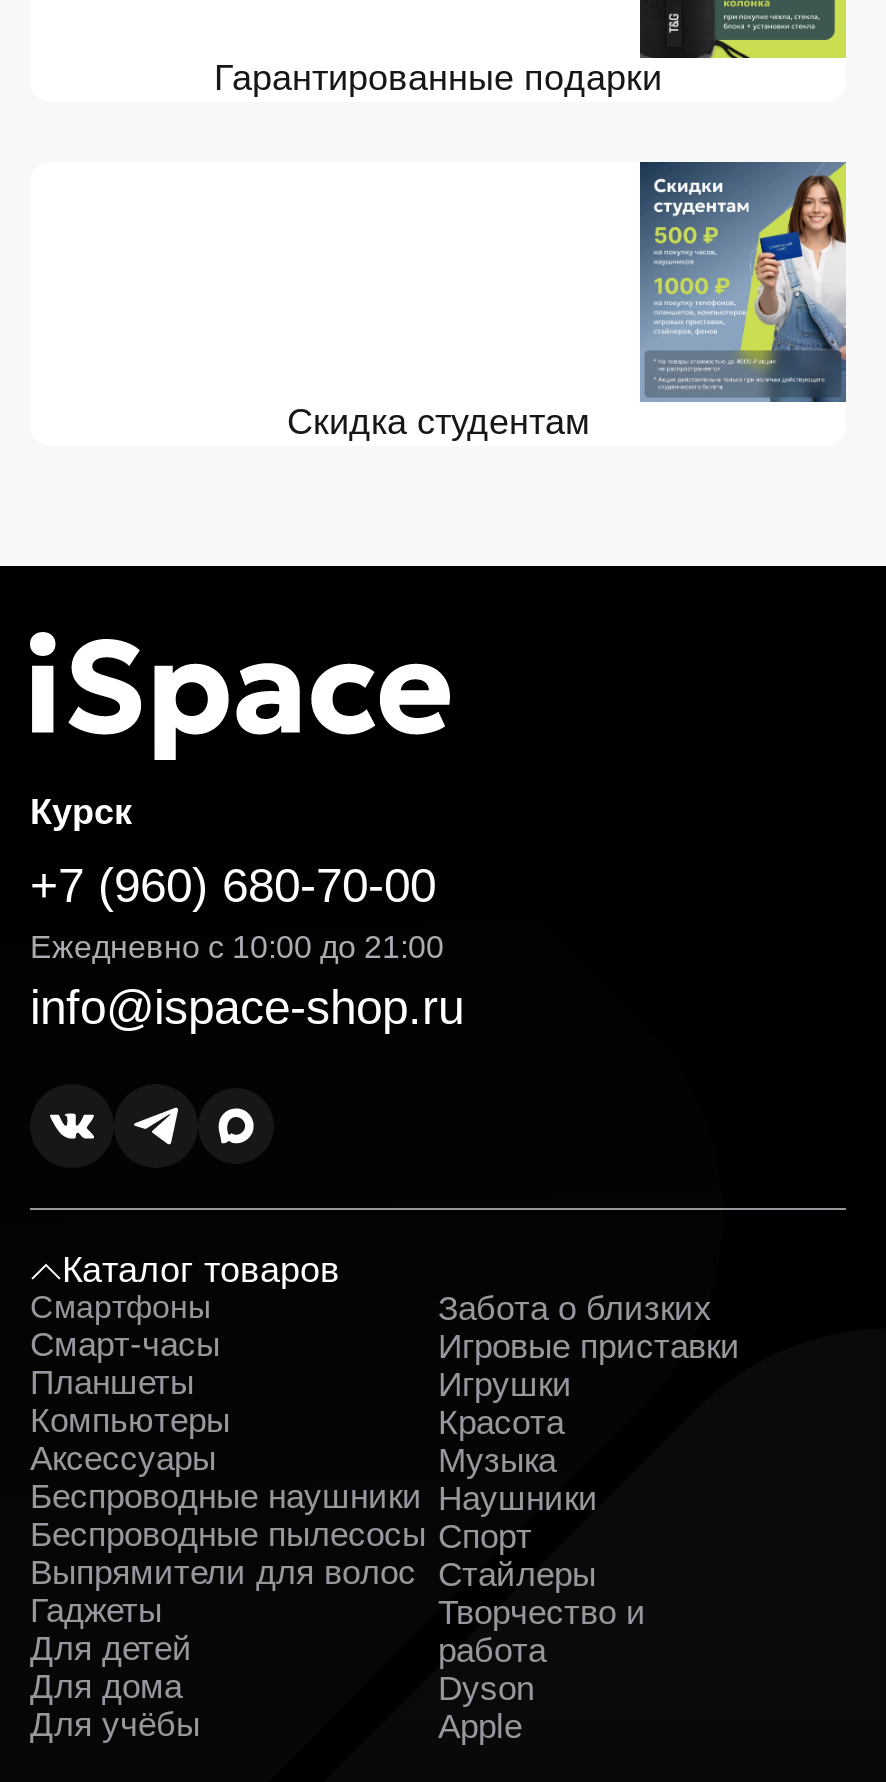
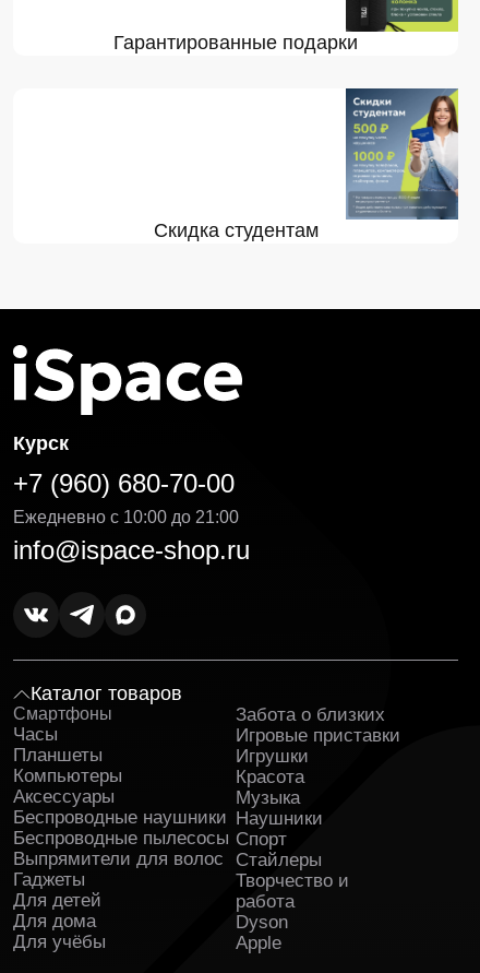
- Смарт-часы
+ Часы
